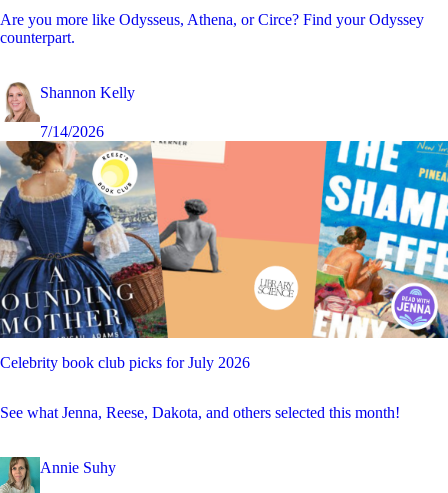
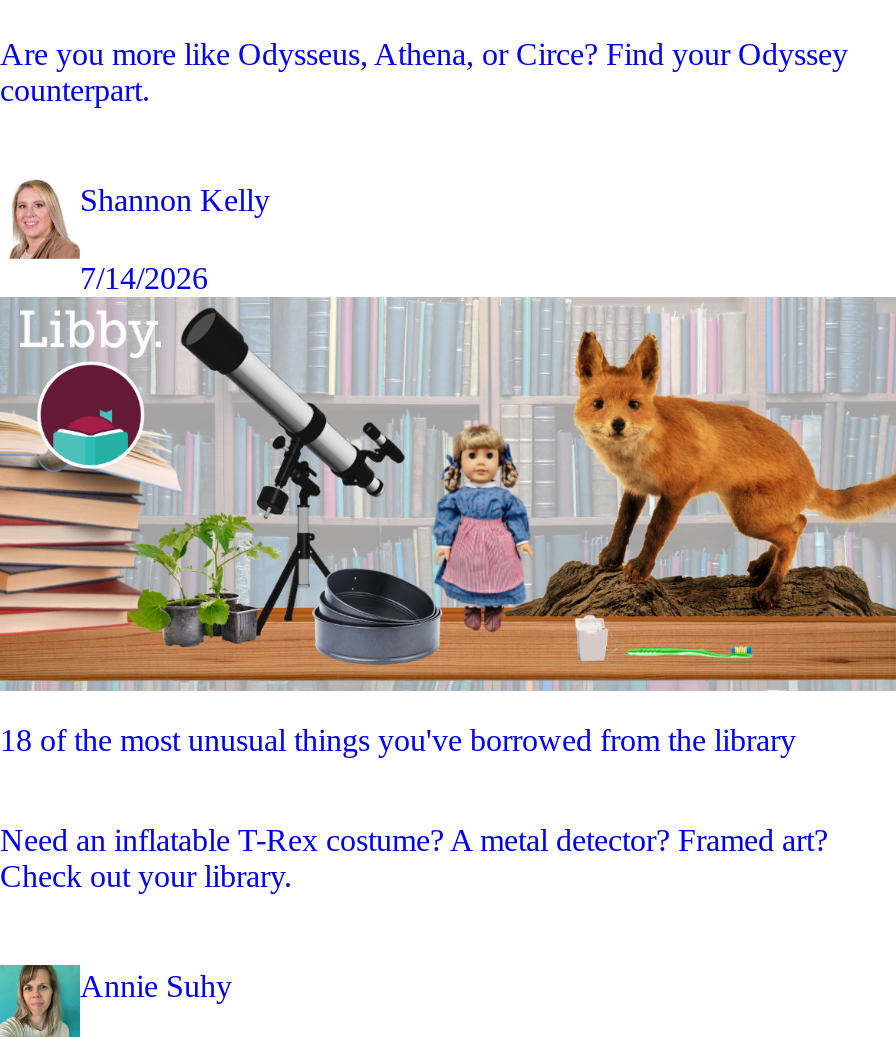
- [image]
- Celebrity book club picks for July 2026
+ [image]
+ 18 of the most unusual things you've borrowed from the library

- See what Jenna, Reese, Dakota, and others selected this month!
+ Need an inflatable T-Rex costume? A metal detector? Framed art?
+ Check out your library.
